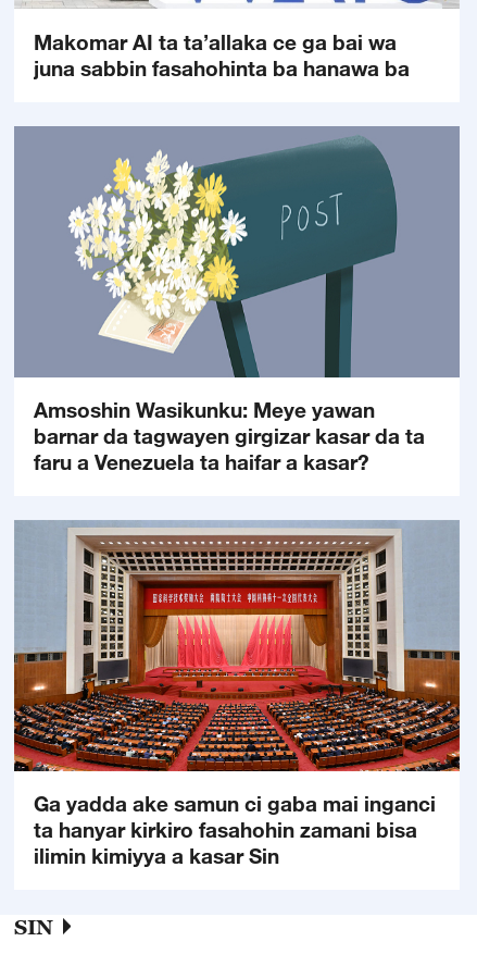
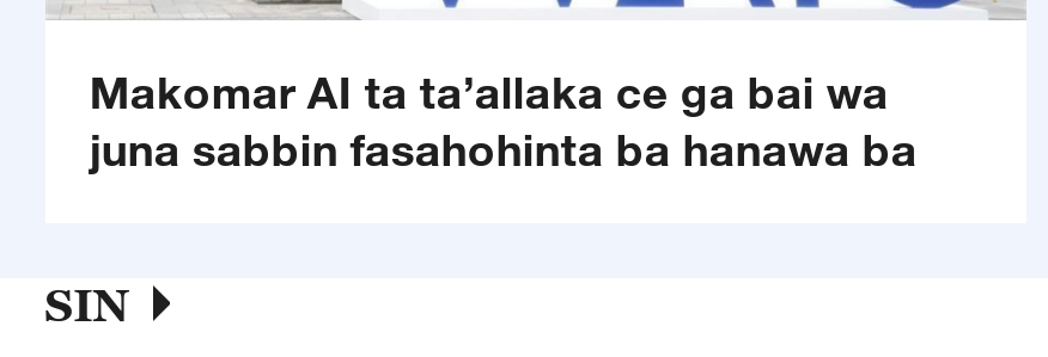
- [image]
- Amsoshin Wasikunku: Meye yawan
- barnar da tagwayen girgizar kasar da ta
- faru a Venezuela ta haifar a kasar?

- [image]
- Ga yadda ake samun ci gaba mai inganci
- ta hanyar kirkiro fasahohin zamani bisa
- ilimin kimiyya a kasar Sin
